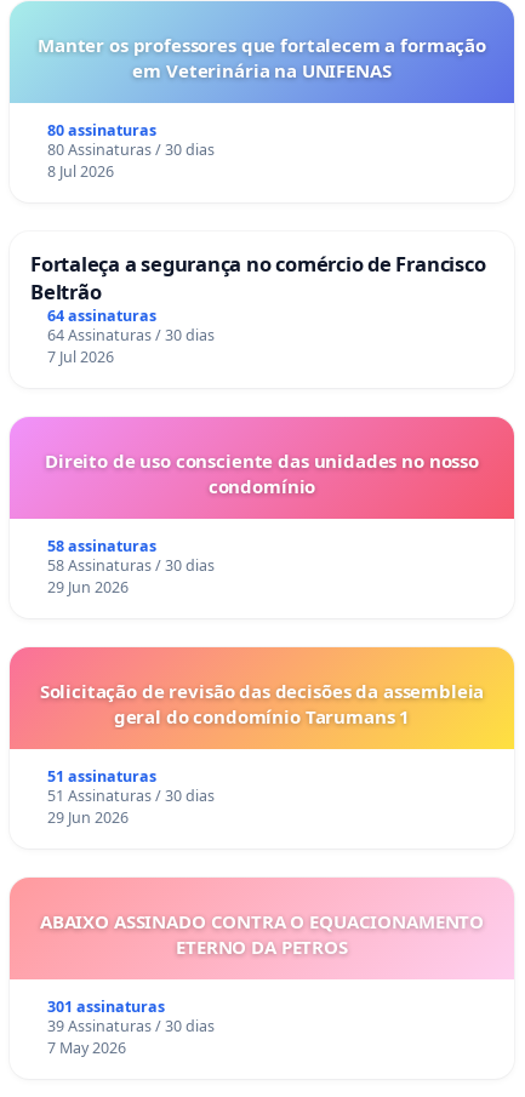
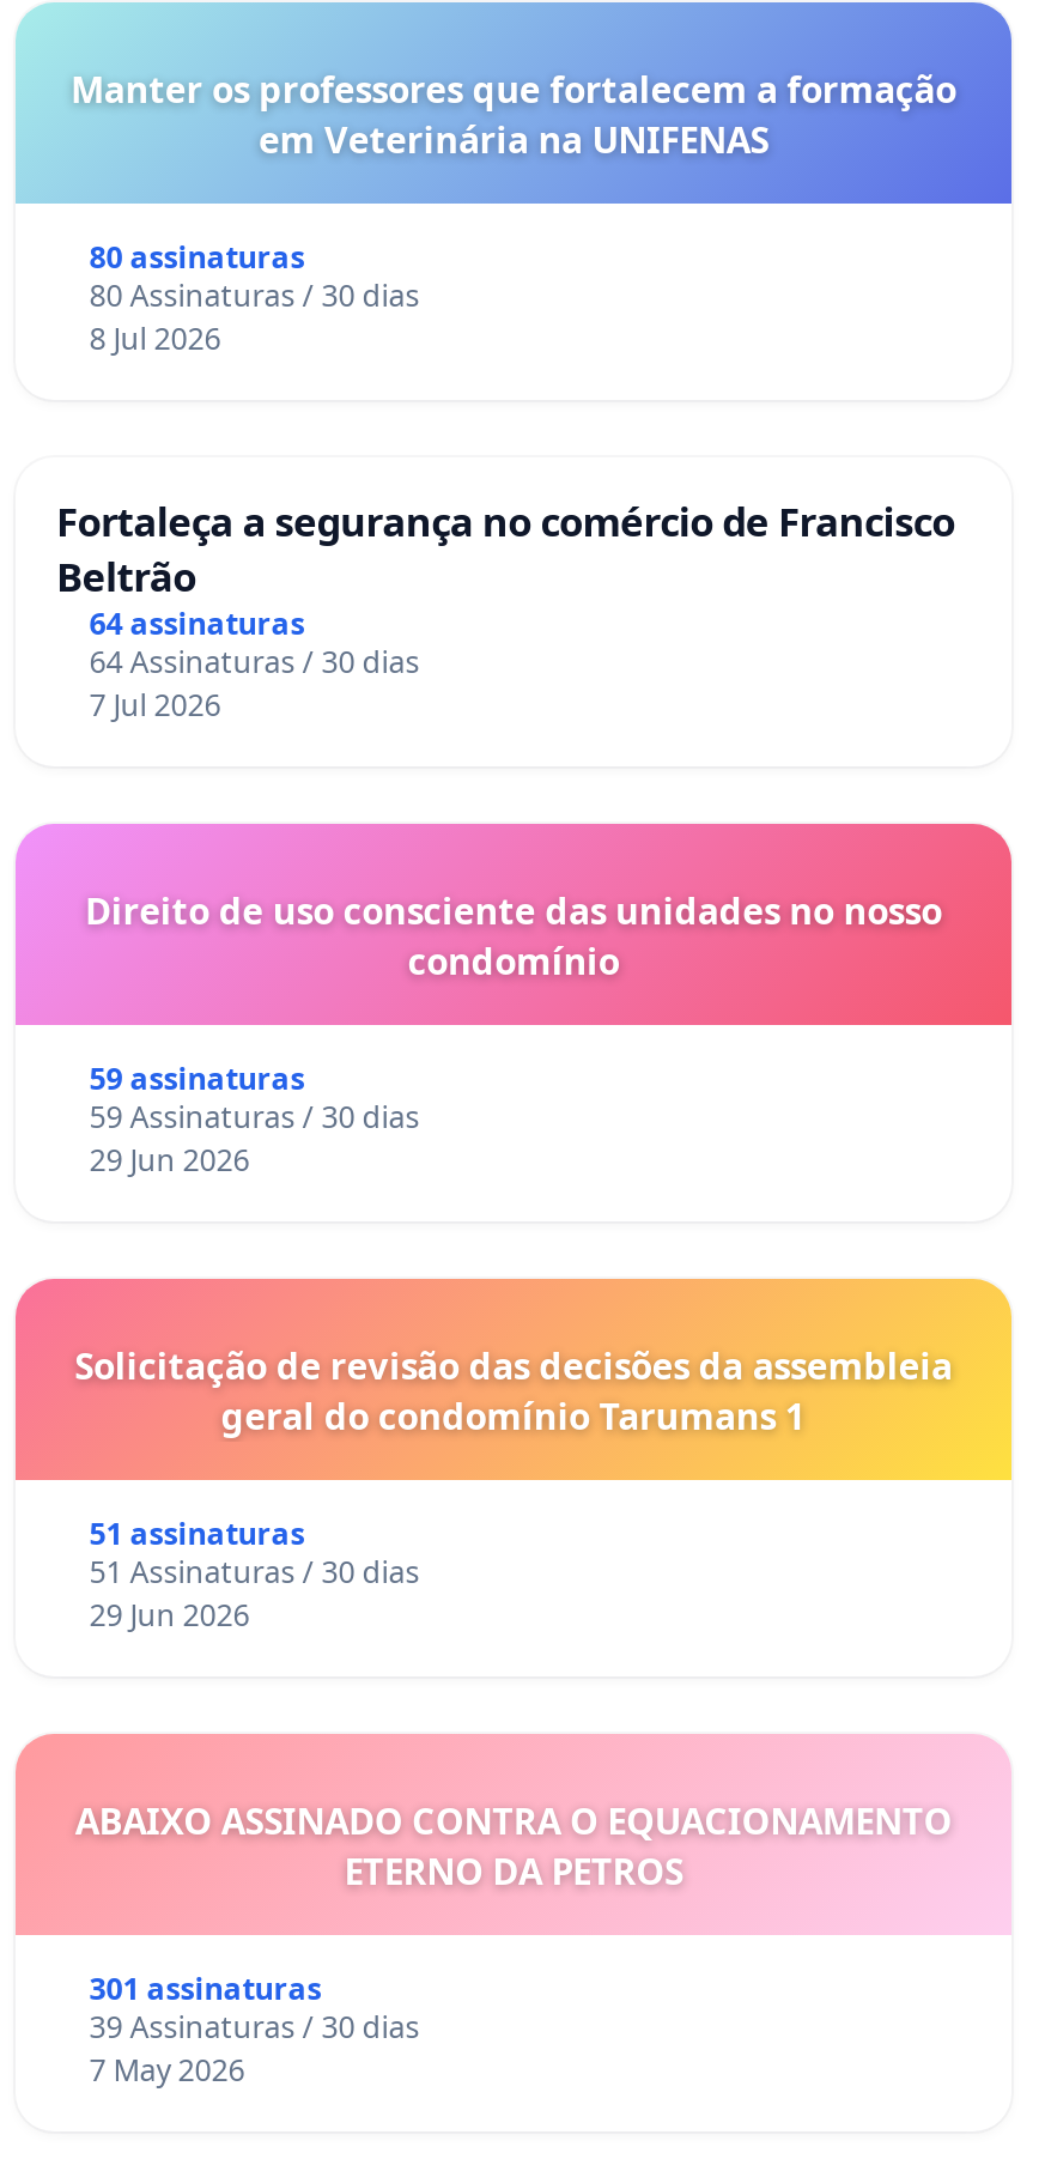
- 58 assinaturas
+ 59 assinaturas

- 58 Assinaturas / 30 dias
+ 59 Assinaturas / 30 dias
